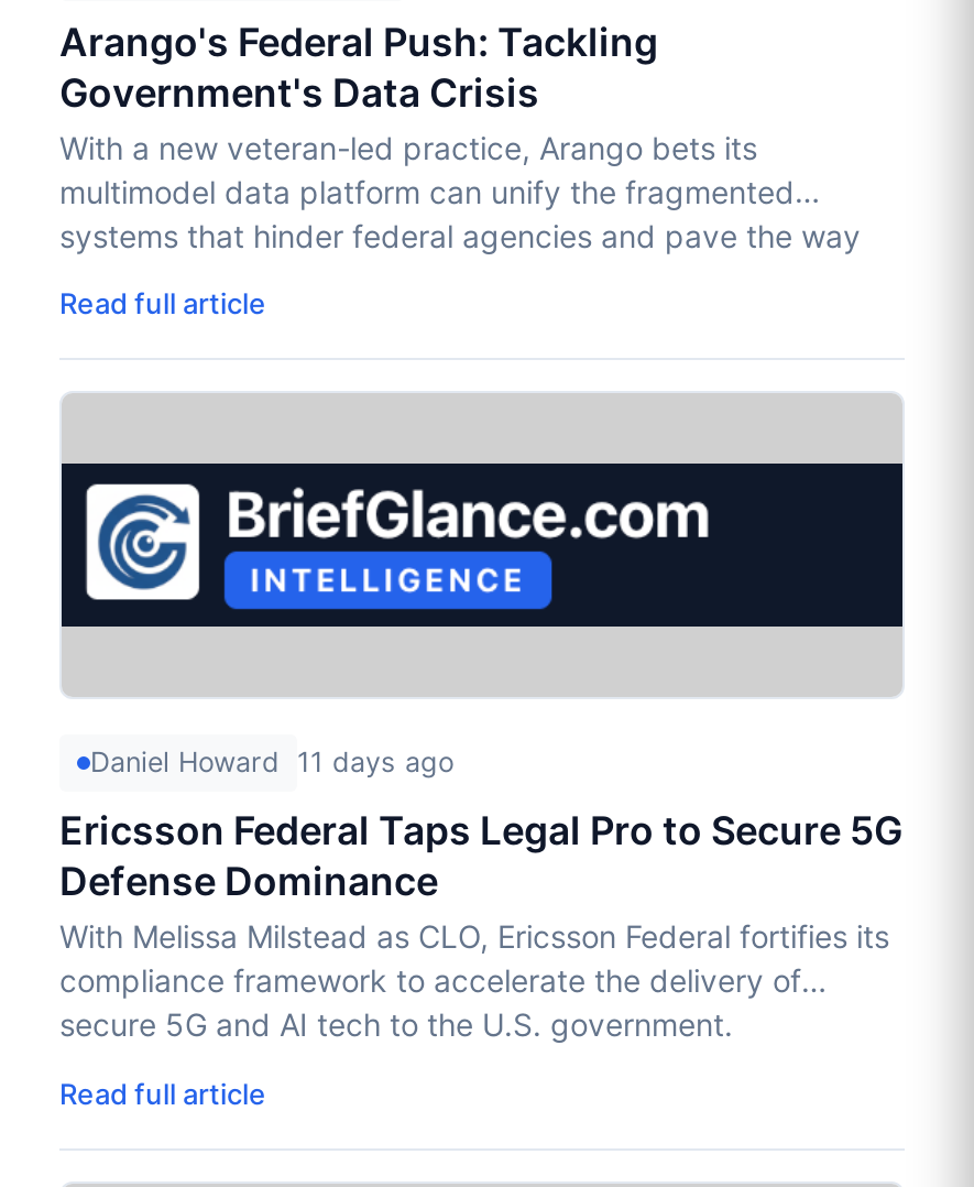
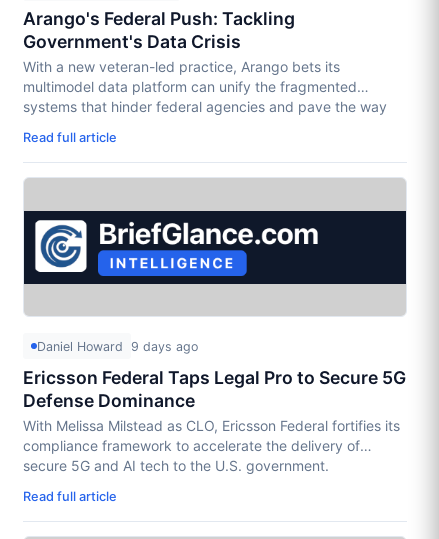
- Daniel Howard 11 days ago
+ Daniel Howard 9 days ago
